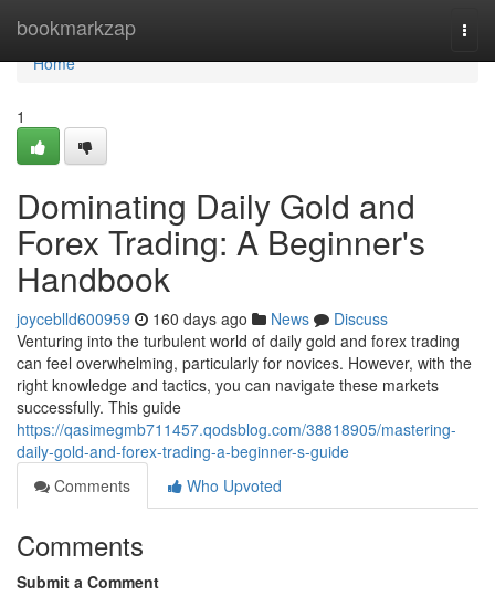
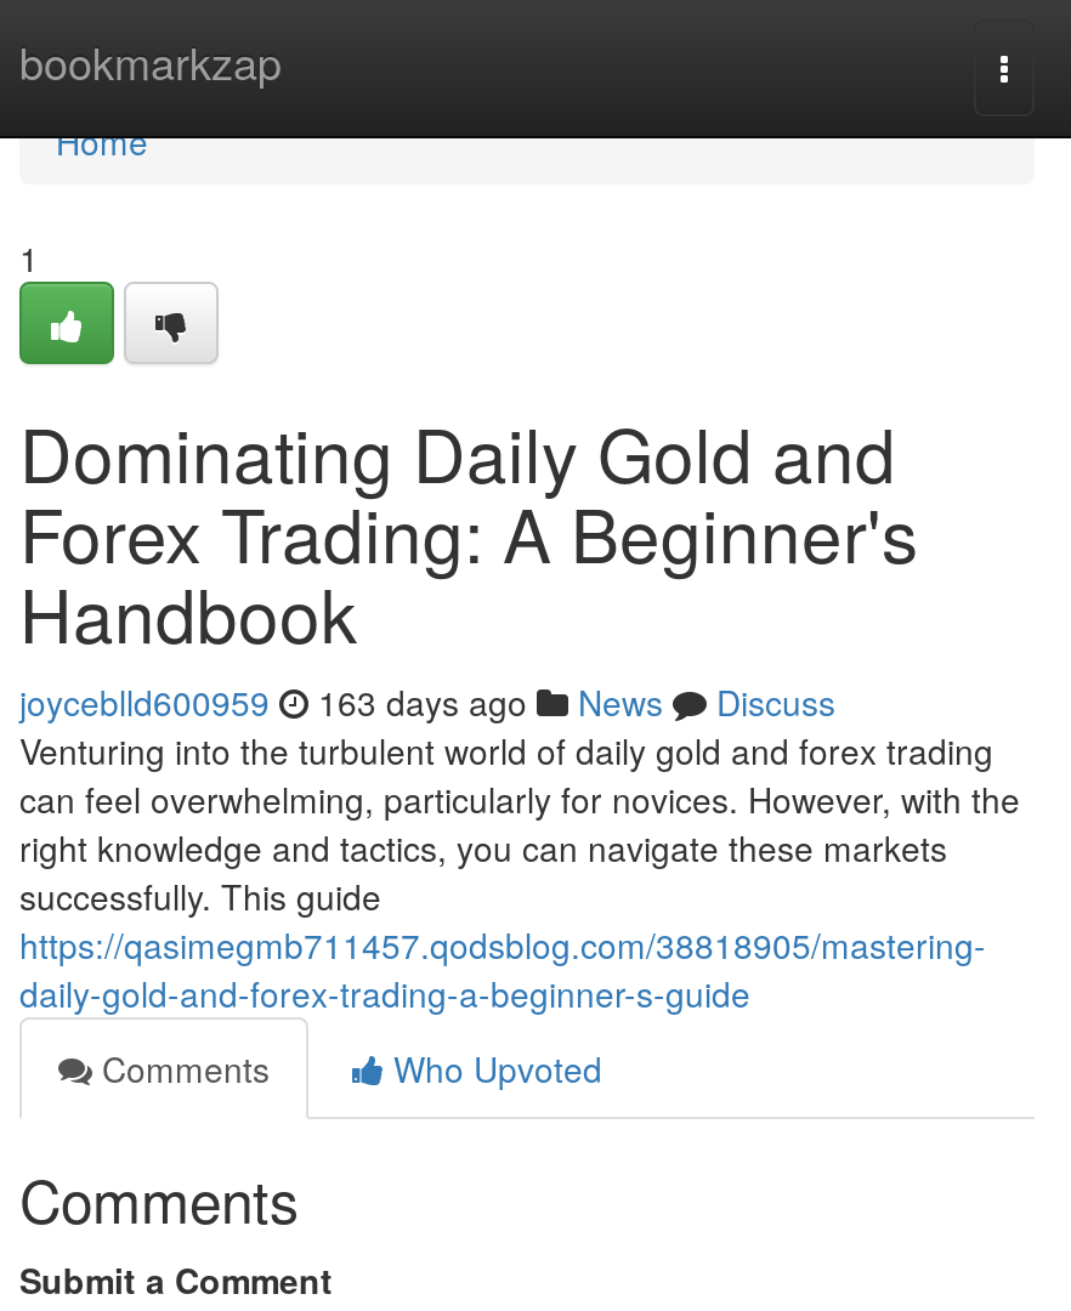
- joyceblld600959 160 days ago News Discuss
+ joyceblld600959 163 days ago News Discuss
